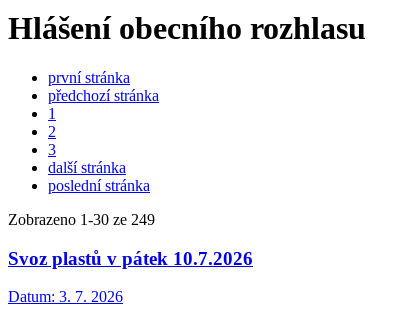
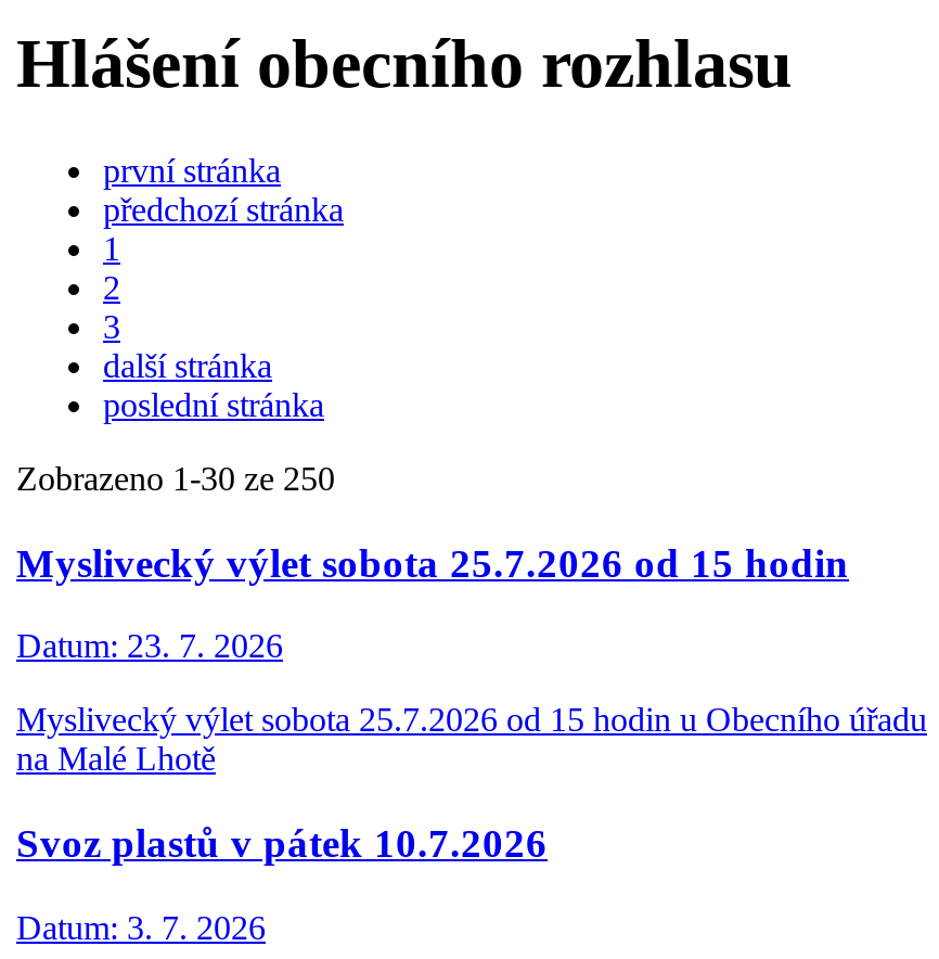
- Zobrazeno 1 -30 ze 249
+ Zobrazeno 1 -30 ze 250
+ Myslivecký výlet sobota 25.7.2026 od 15 hodin
+ Datum: 23. 7. 2026
+ Myslivecký výlet sobota 25.7.2026 od 15 hodin u Obecního úřadu
+ na Malé Lhotě
